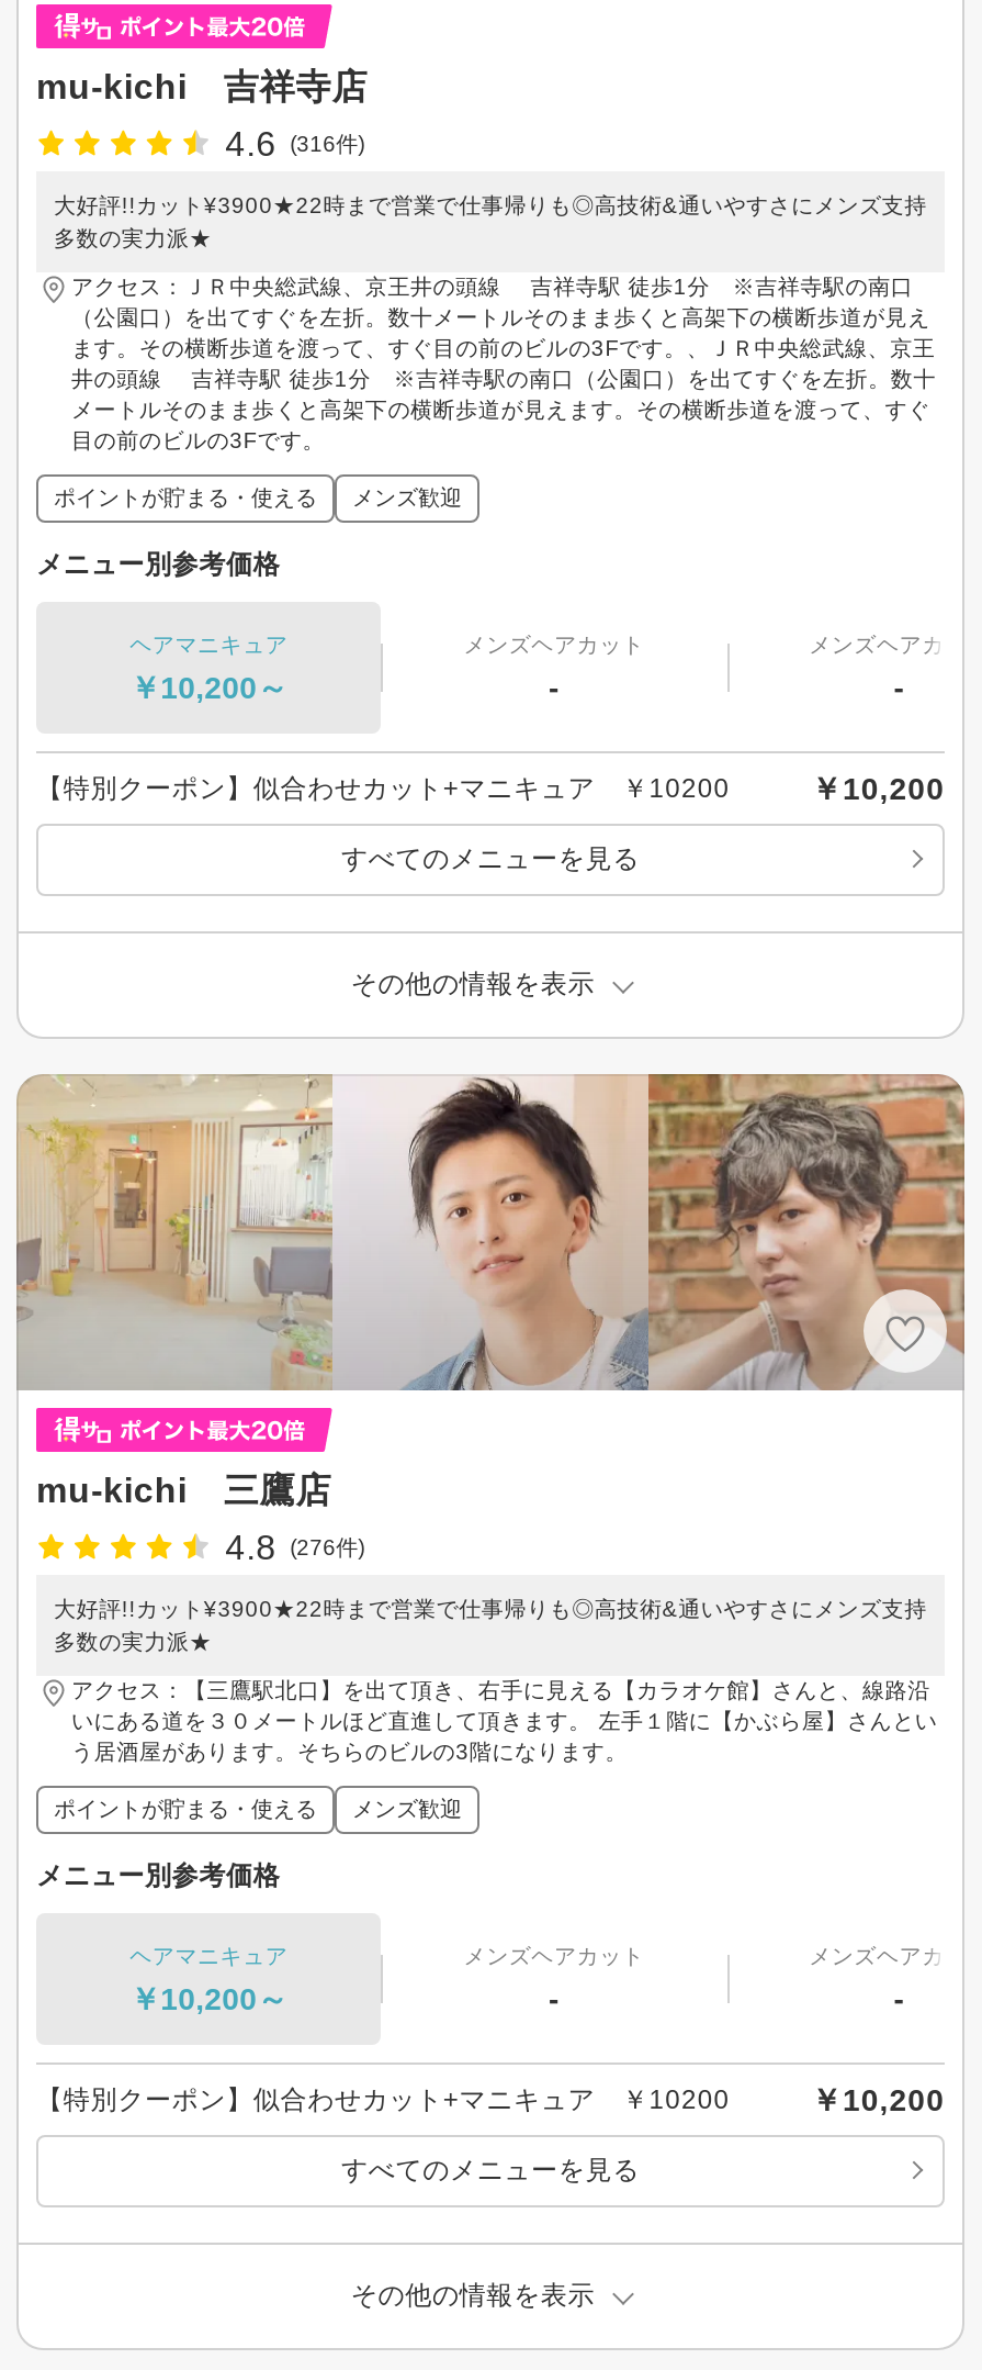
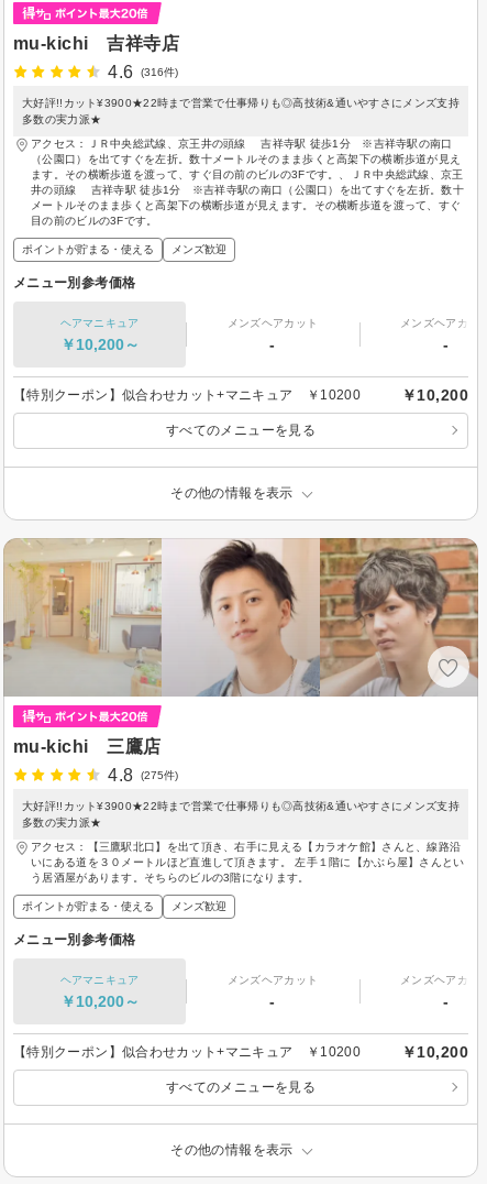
- 4.8 (276件)
+ 4.8 (275件)
